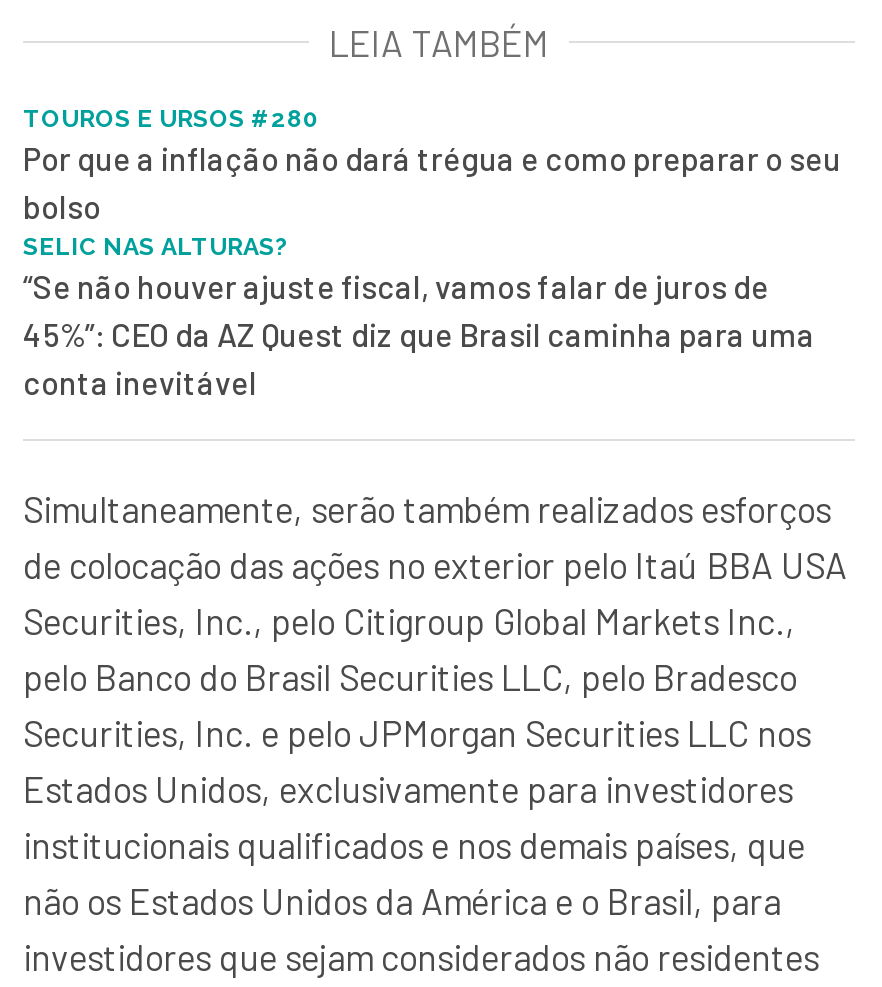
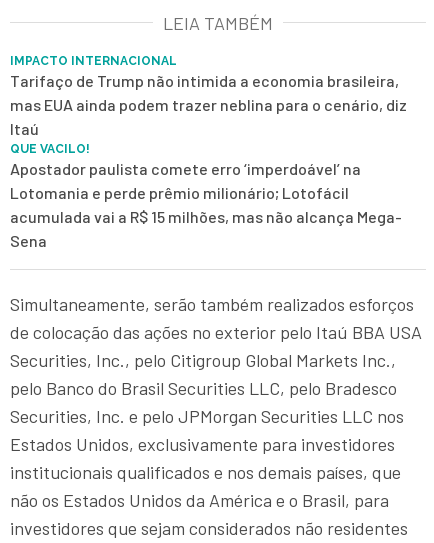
- TOUROS E URSOS #280
- Por que a inflação não dará trégua e como preparar o seu
- bolso
- SELIC NAS ALTURAS?
- “Se não houver ajuste fiscal, vamos falar de juros de
- 45%”: CEO da AZ Quest diz que Brasil caminha para uma
- conta inevitável
+ IMPACTO INTERNACIONAL
+ Tarifaço de Trump não intimida a economia brasileira,
+ mas EUA ainda podem trazer neblina para o cenário, diz
+ Itaú
+ QUE VACILO!
+ Apostador paulista comete erro ‘imperdoável’ na
+ Lotomania e perde prêmio milionário; Lotofácil
+ acumulada vai a R$ 15 milhões, mas não alcança Mega-
+ Sena
